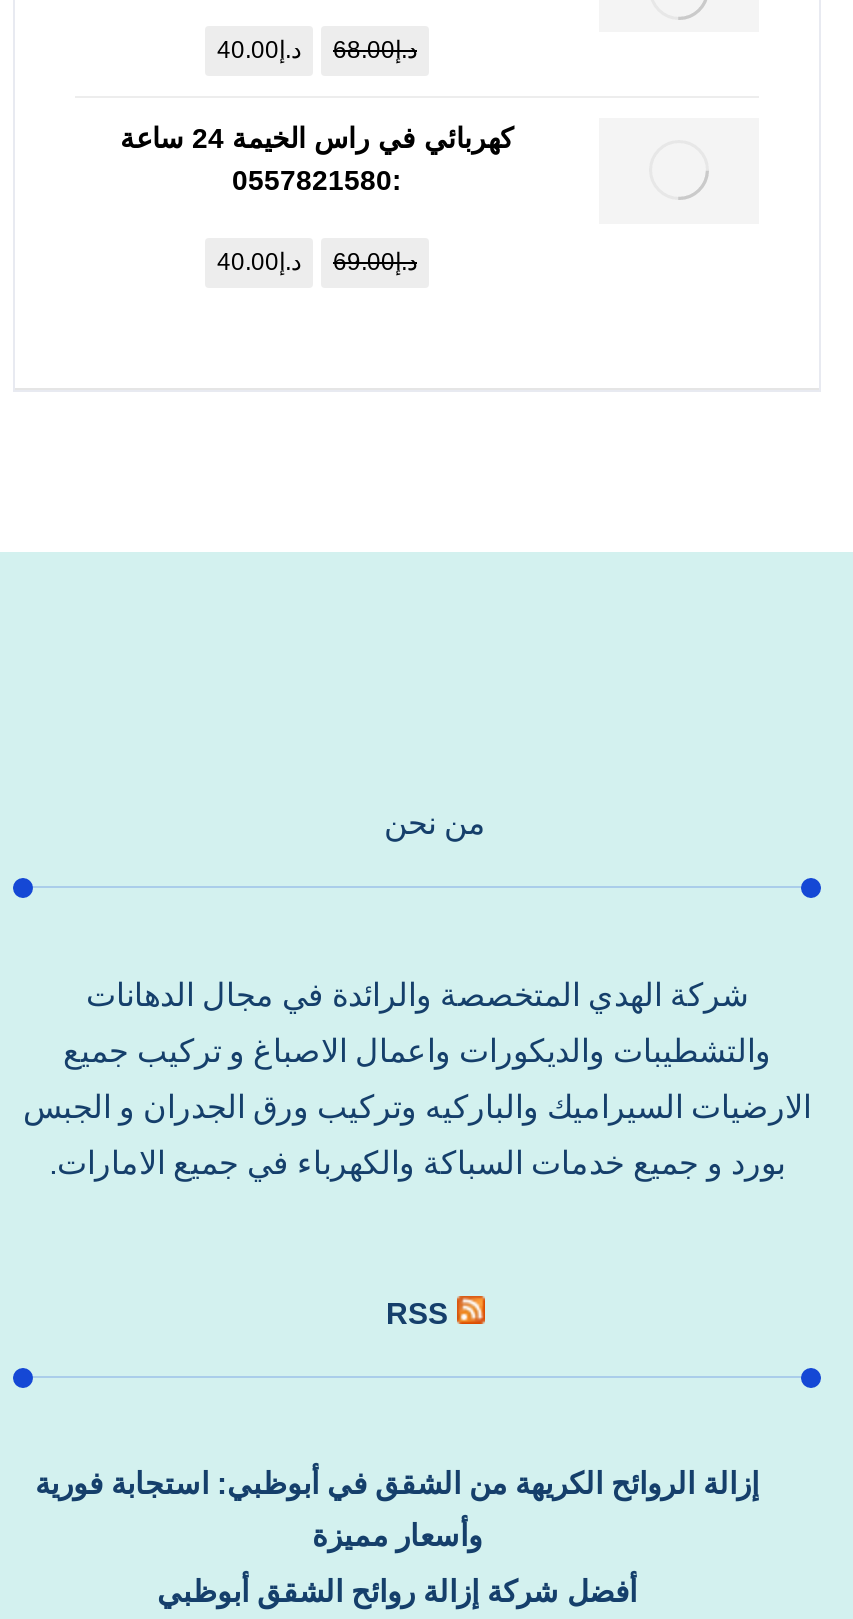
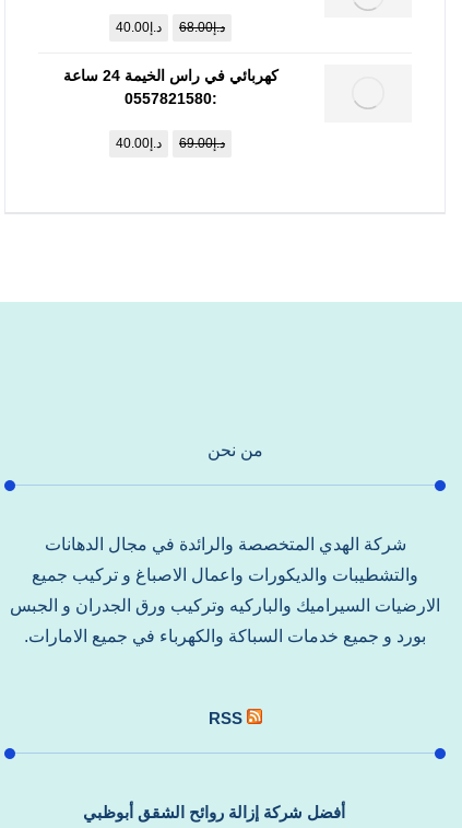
- إزالة الروائح الكريهة من الشقق في أبوظبي: استجابة فورية
- وأسعار مميزة
